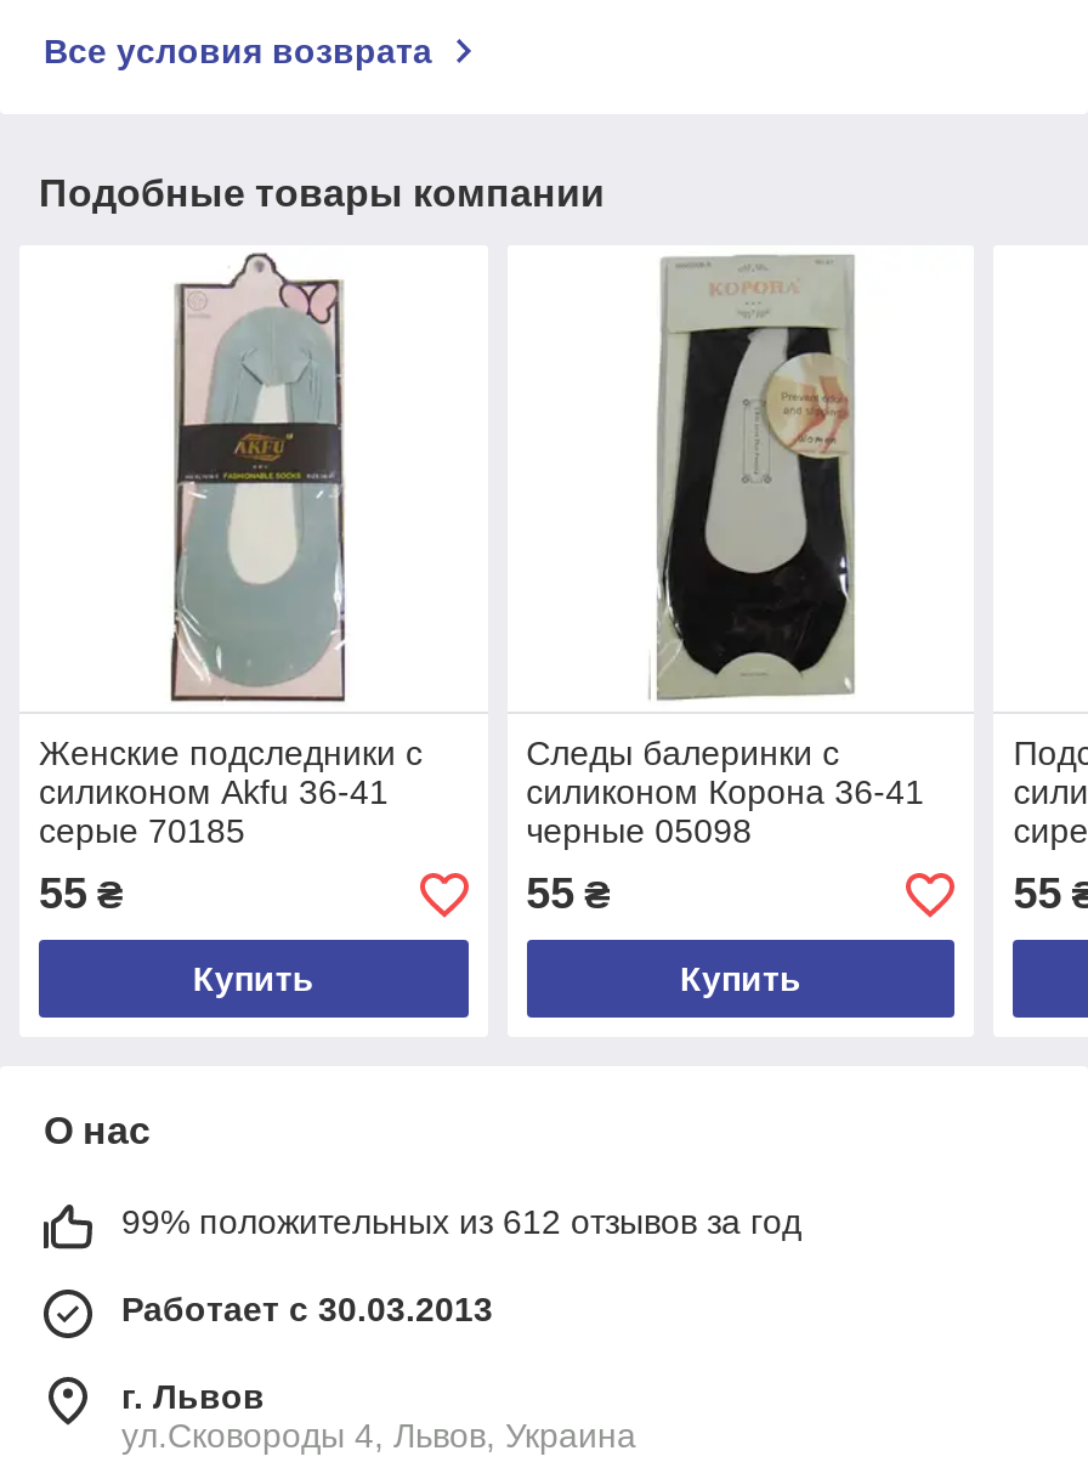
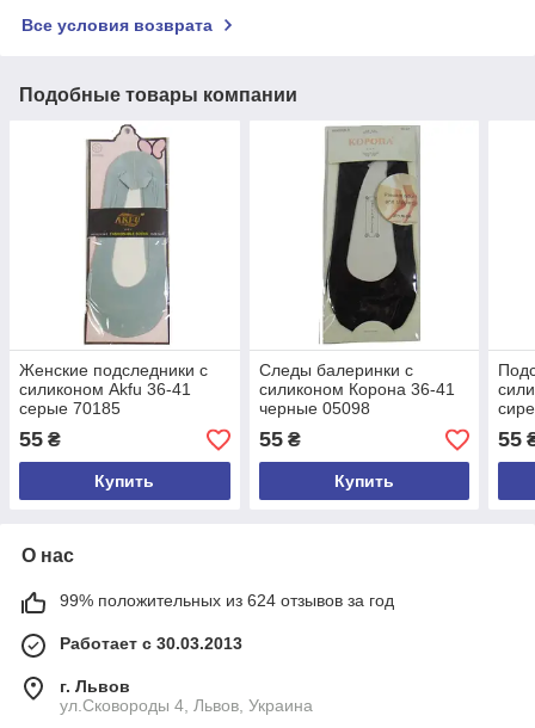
- 99% положительных из 612 отзывов за год
+ 99% положительных из 624 отзывов за год
